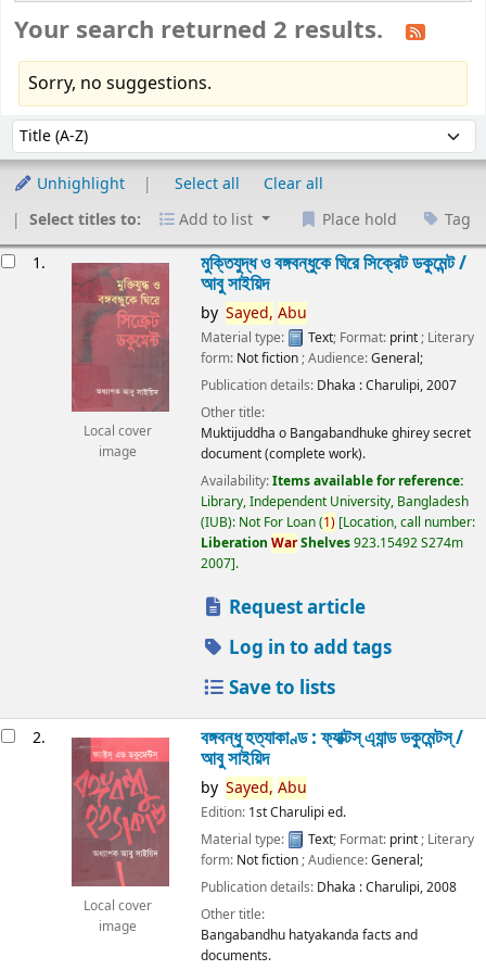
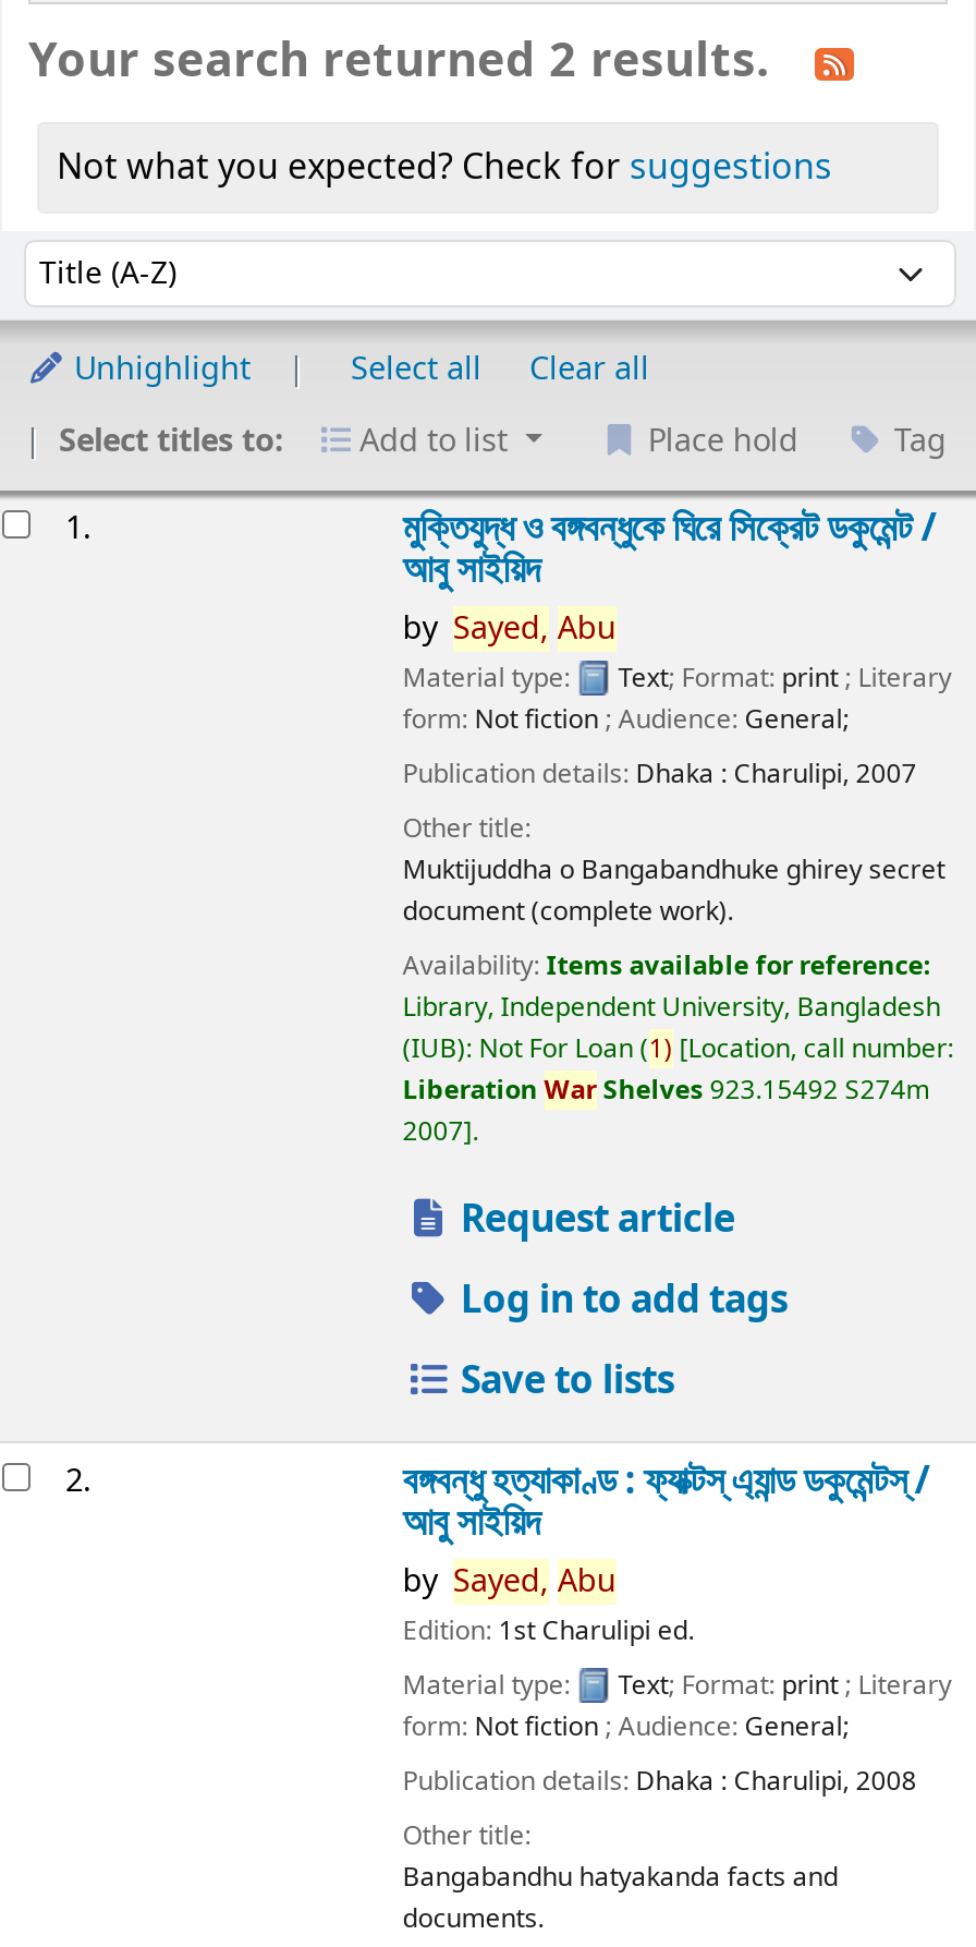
- Sorry, no suggestions.
+ Not what you expected? Check for suggestions

- [image]
- Local cover
- image

- [image]
- Local cover
- image
